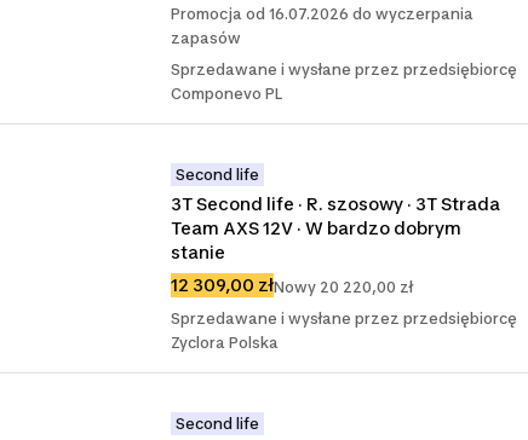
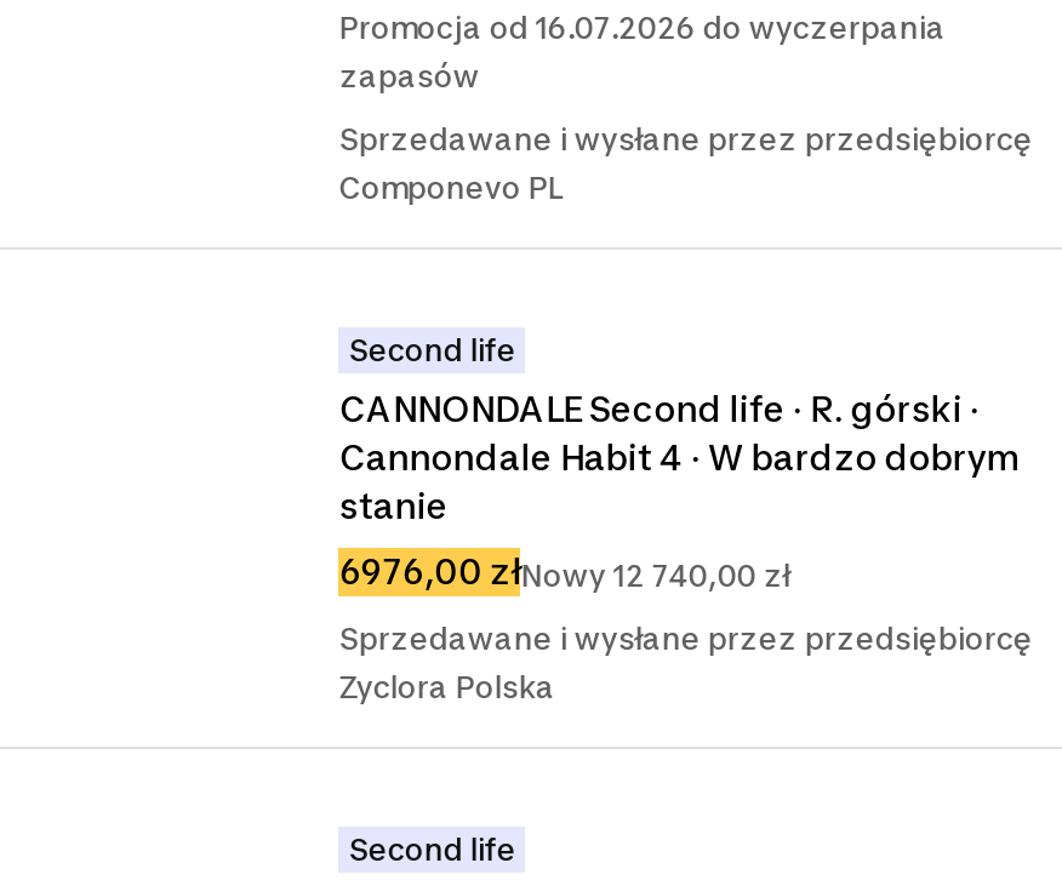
- 3T Second life · R. szosowy · 3T Strada
- Team AXS 12V · W bardzo dobrym
+ CANNONDALE Second life · R. górski ·
+ Cannondale Habit 4 · W bardzo dobrym

- 12 309,00 złNowy 20 220,00 zł
+ 6976,00 złNowy 12 740,00 zł
